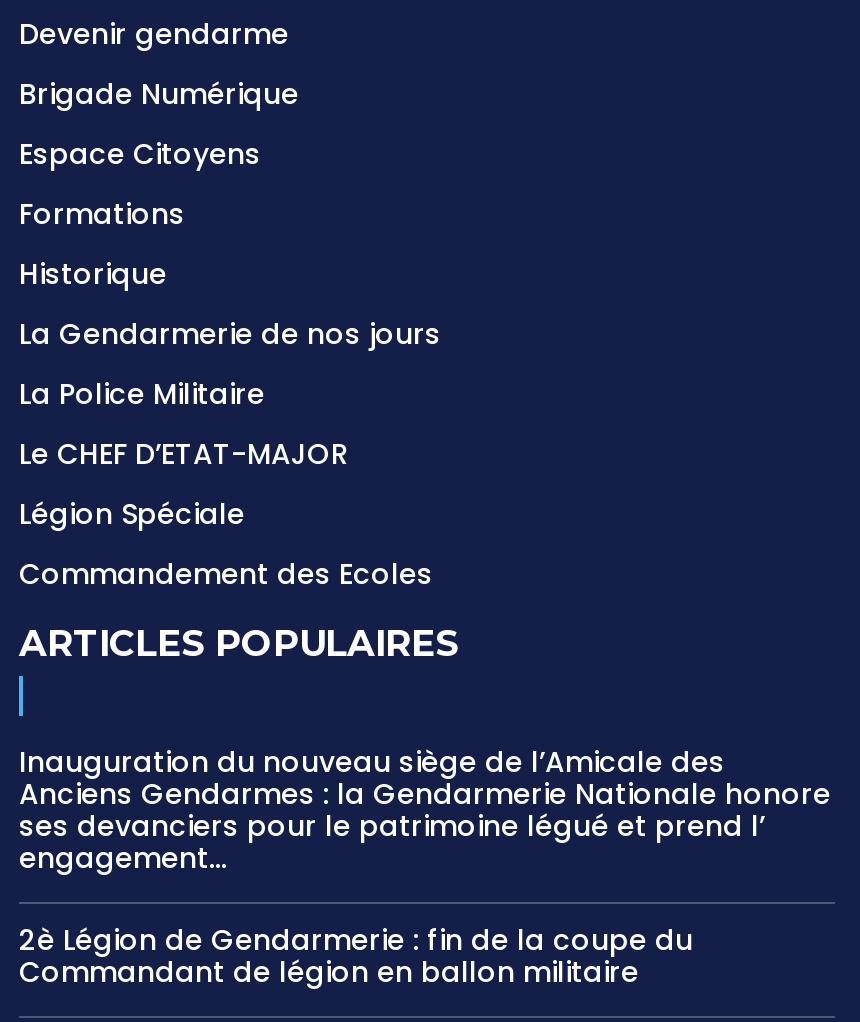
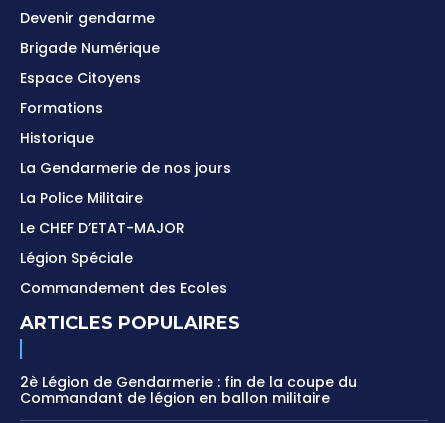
- Inauguration du nouveau siège de l’Amicale des
- Anciens Gendarmes : la Gendarmerie Nationale honore
- ses devanciers pour le patrimoine légué et prend l’
- engagement...
